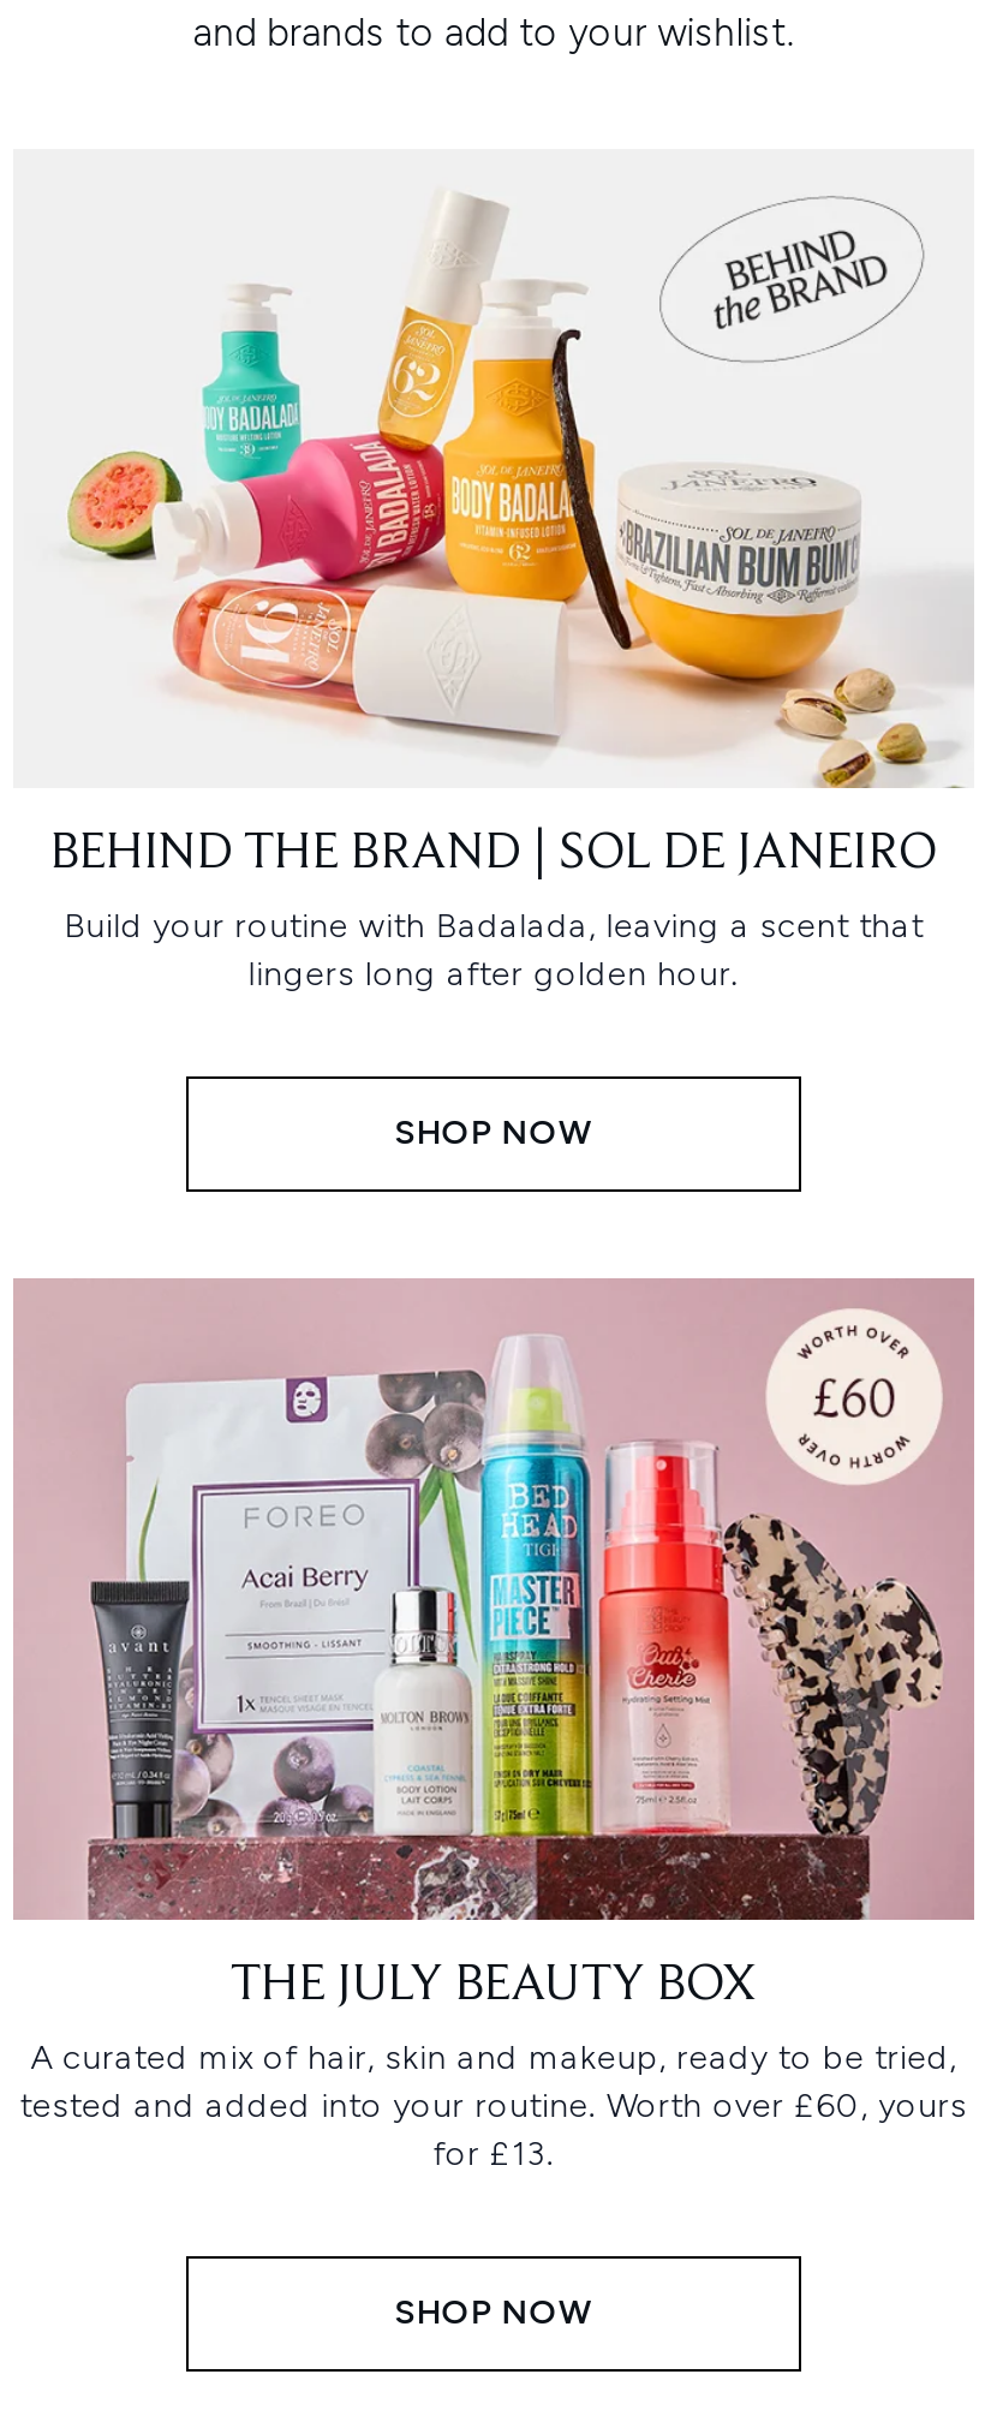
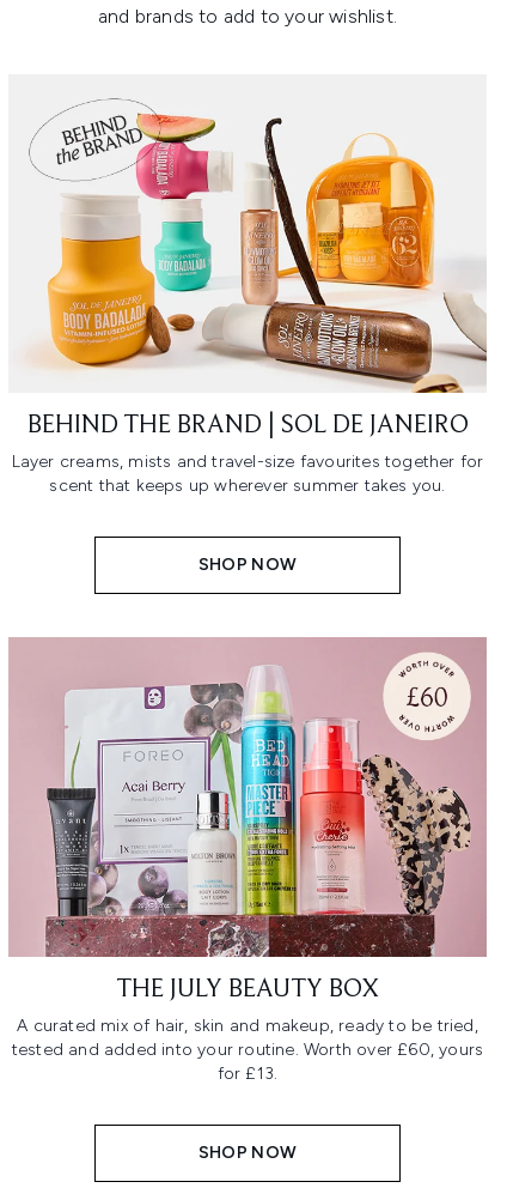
- [image]
+ [image]

- Build your routine with Badalada, leaving a scent that
- lingers long after golden hour.
+ Layer creams, mists and travel-size favourites together for
+ scent that keeps up wherever summer takes you.
